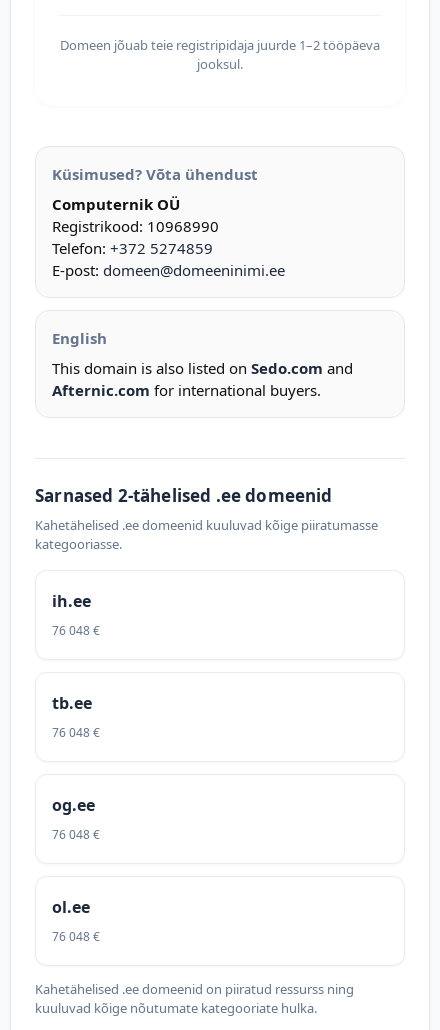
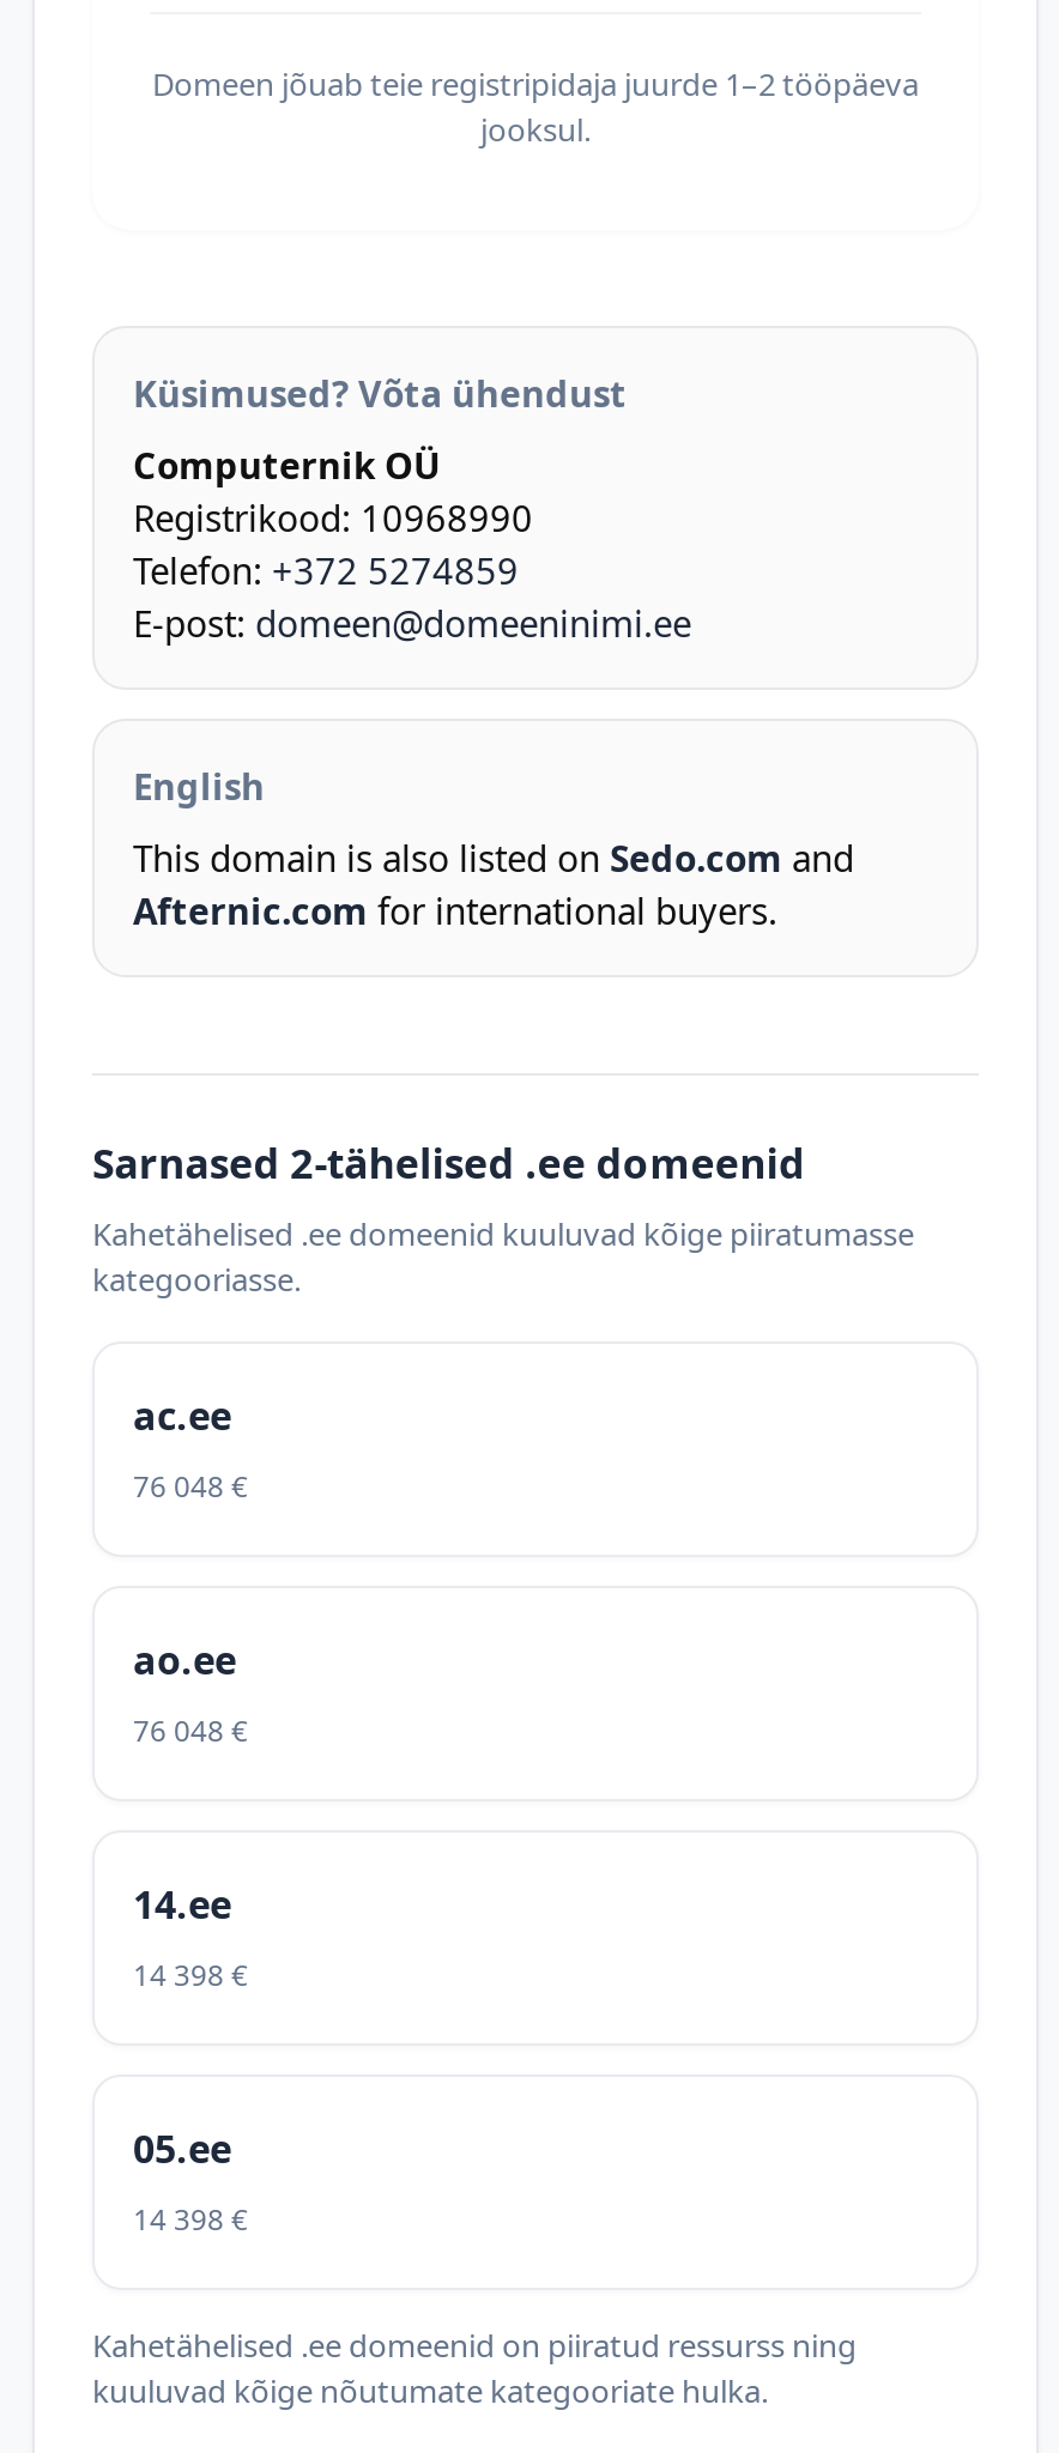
- ih.ee
+ ac.ee

- tb.ee
+ ao.ee

- og.ee
+ 14.ee

- 76 048 €
+ 14 398 €

- ol.ee
+ 05.ee

- 76 048 €
+ 14 398 €
